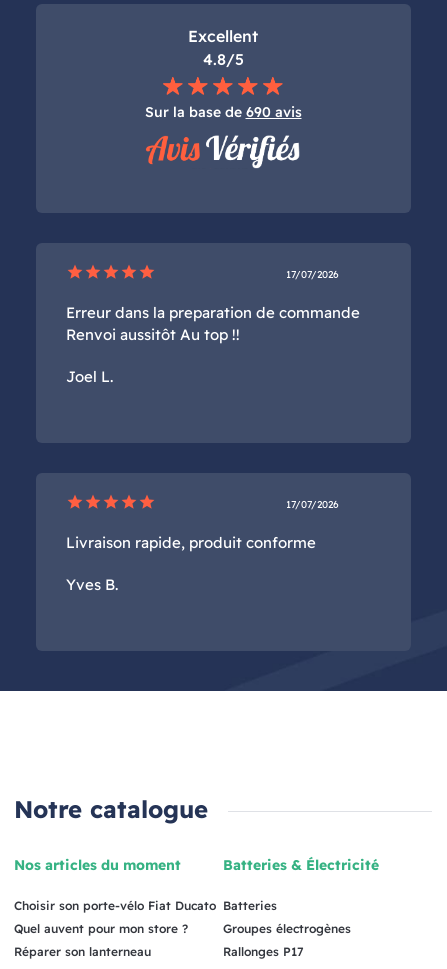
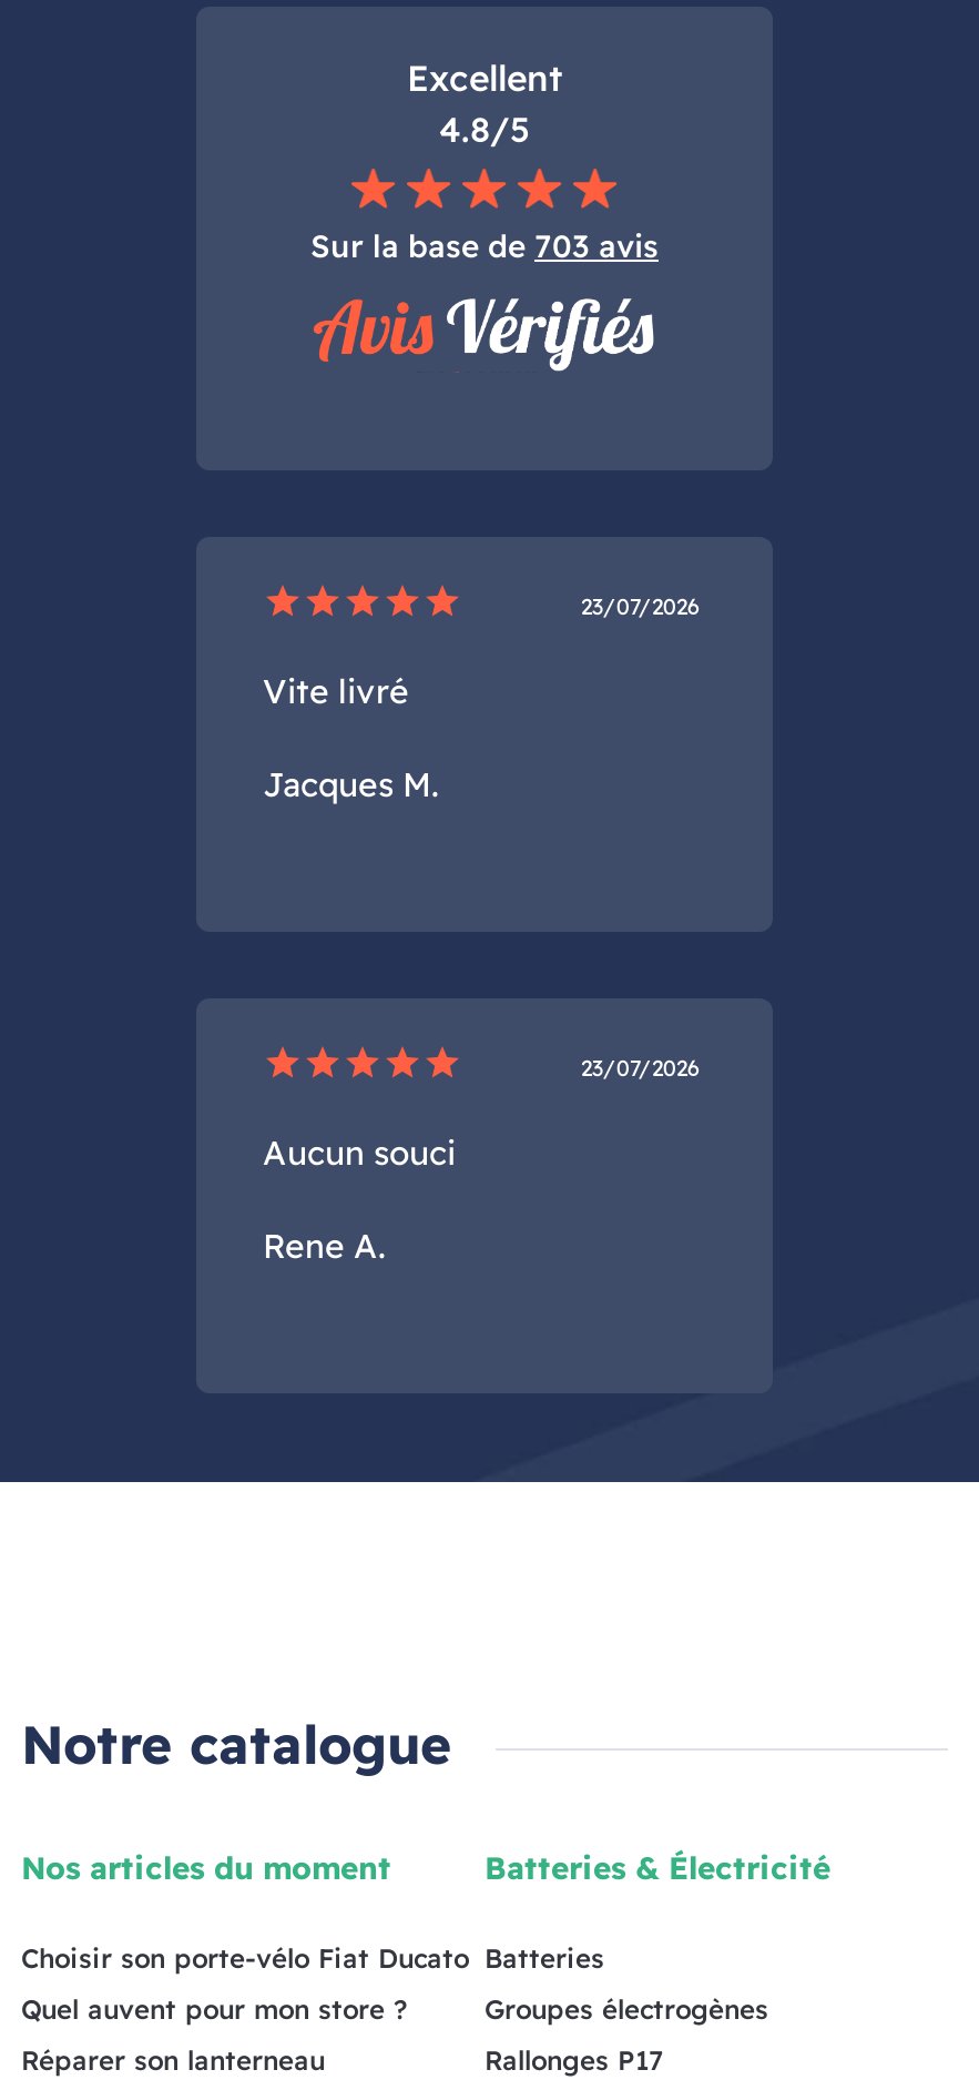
- Sur la base de 690 avis
+ Sur la base de 703 avis

- 17/07/2026
+ 23/07/2026

- Erreur dans la preparation de commande
- Renvoi aussitôt Au top !!
+ Vite livré

- Joel L.
+ Jacques M.

- 17/07/2026
+ 23/07/2026

- Livraison rapide, produit conforme
+ Aucun souci

- Yves B.
+ Rene A.
